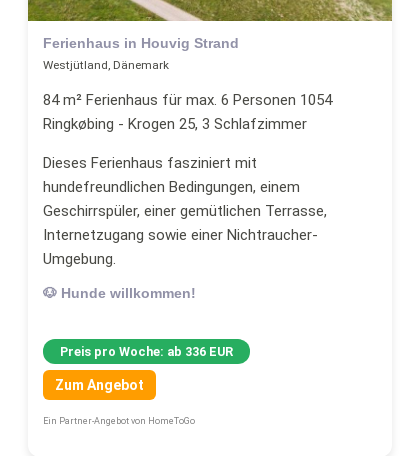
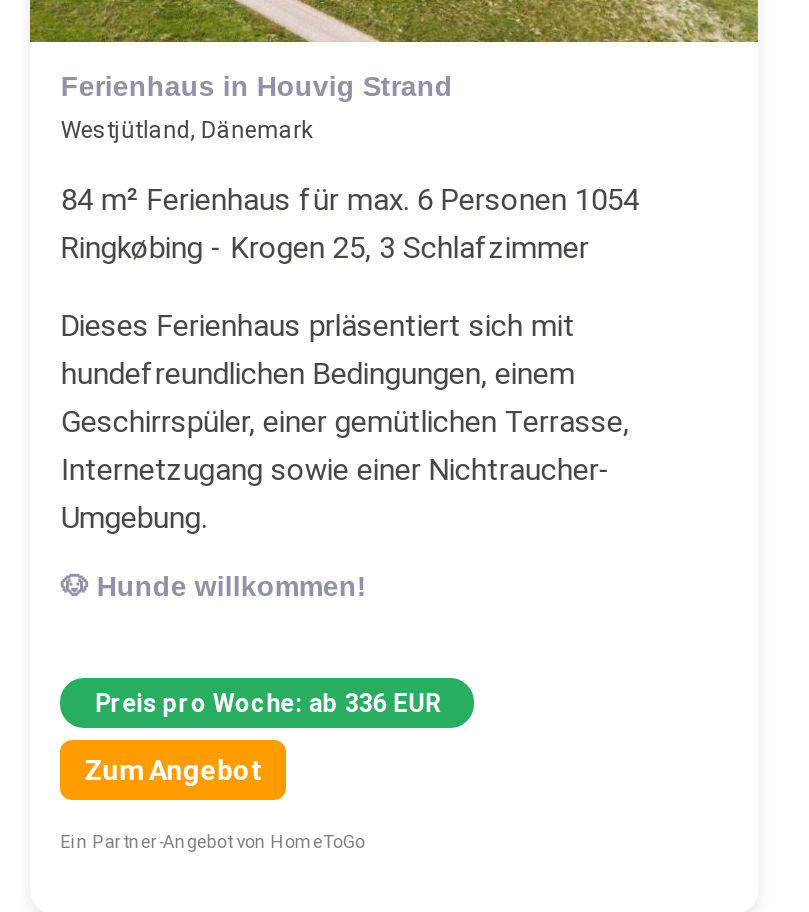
- Dieses Ferienhaus fasziniert mit
+ Dieses Ferienhaus prläsentiert sich mit
